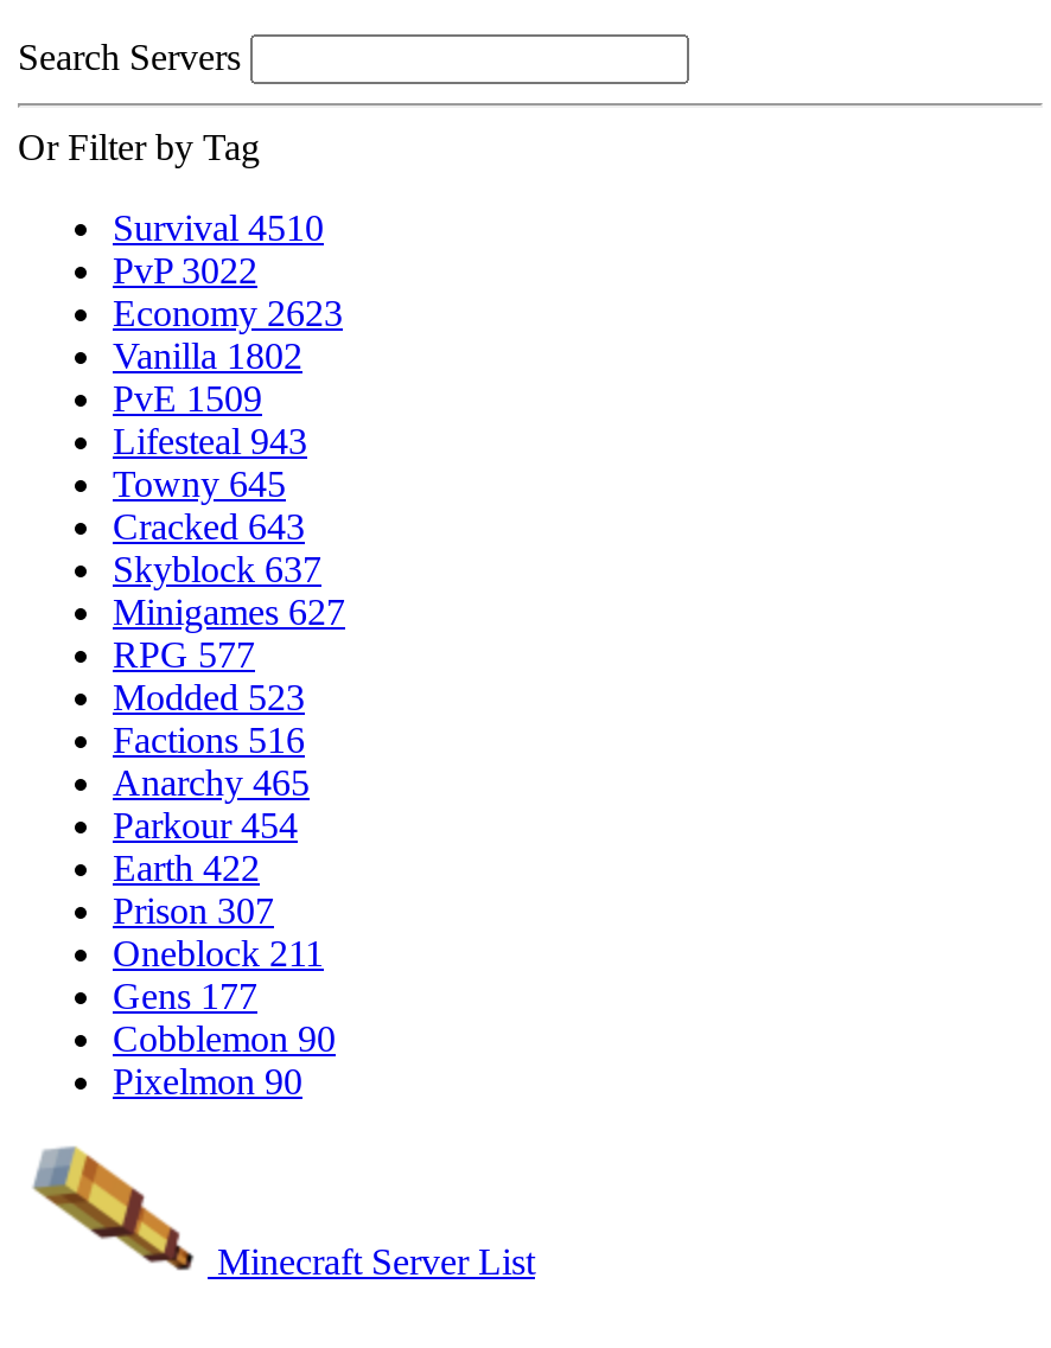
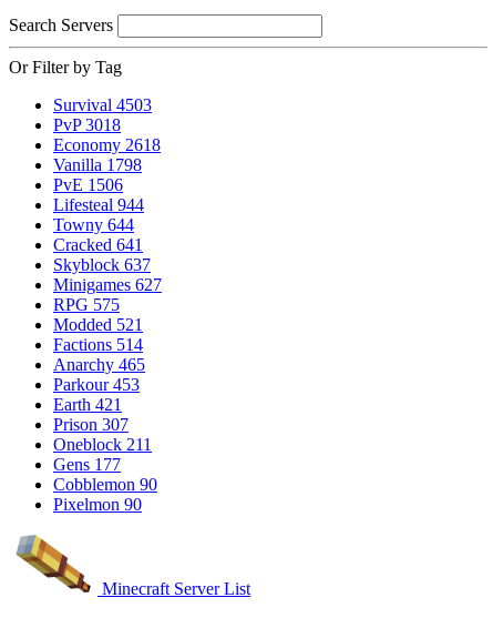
- Survival 4510
+ Survival 4503

- PvP 3022
+ PvP 3018

- Economy 2623
+ Economy 2618

- Vanilla 1802
+ Vanilla 1798

- PvE 1509
+ PvE 1506

- Lifesteal 943
+ Lifesteal 944

- Towny 645
+ Towny 644

- Cracked 643
+ Cracked 641

- RPG 577
+ RPG 575

- Modded 523
+ Modded 521

- Factions 516
+ Factions 514

- Parkour 454
+ Parkour 453

- Earth 422
+ Earth 421
